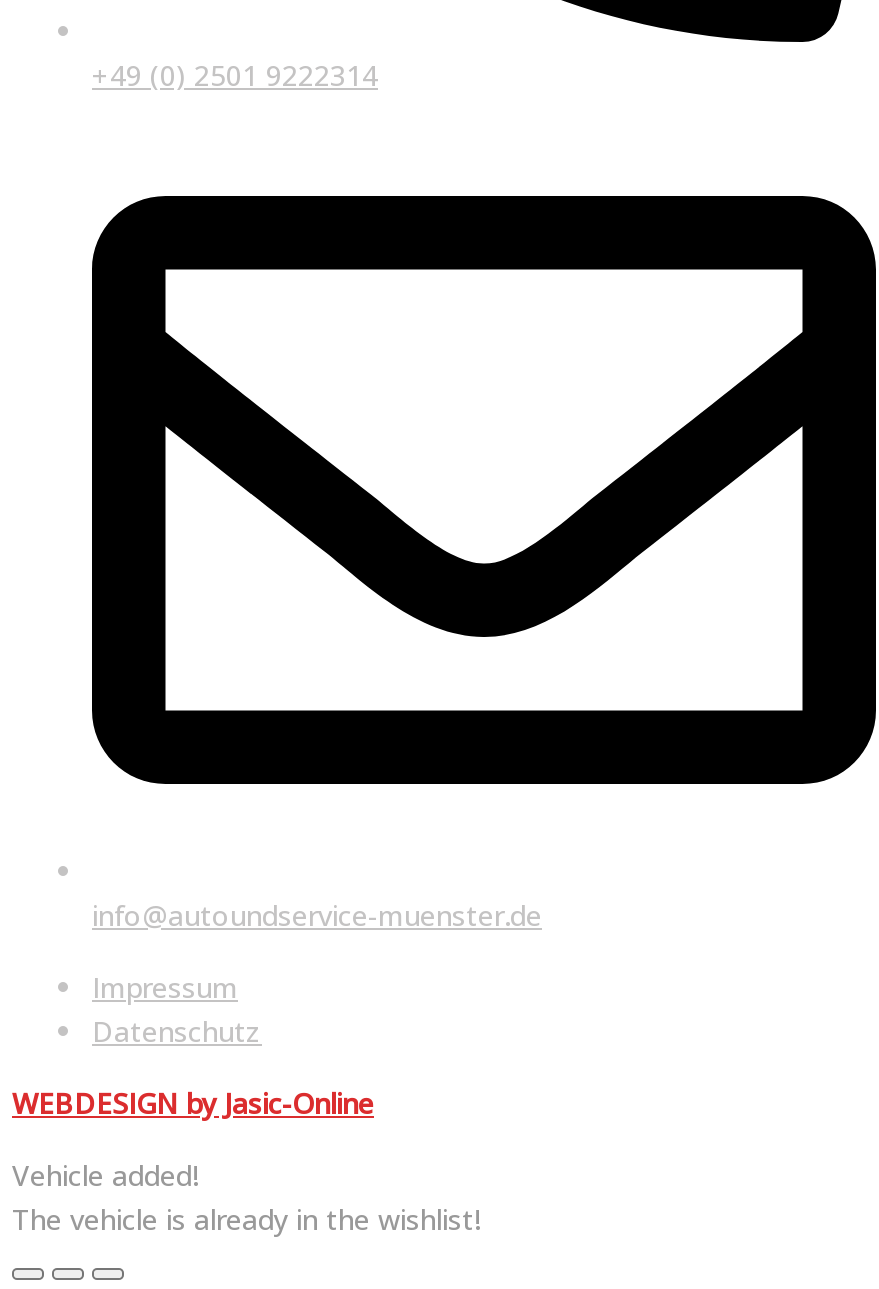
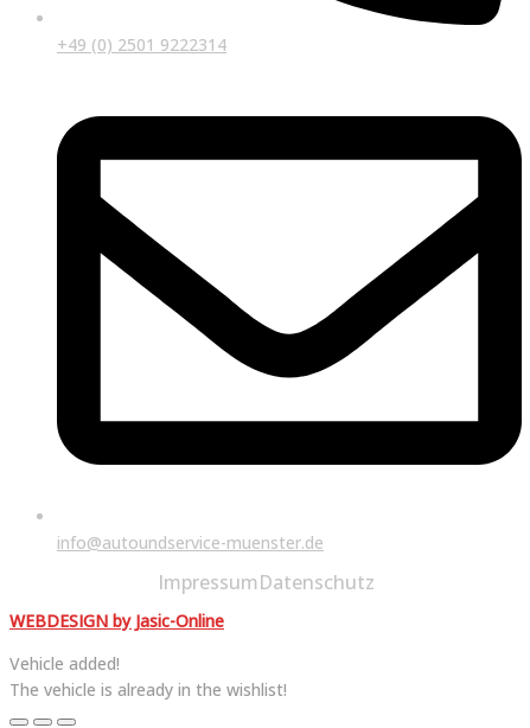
- Menu Impressum
- Datenschutz
+ ImpressumDatenschutz
